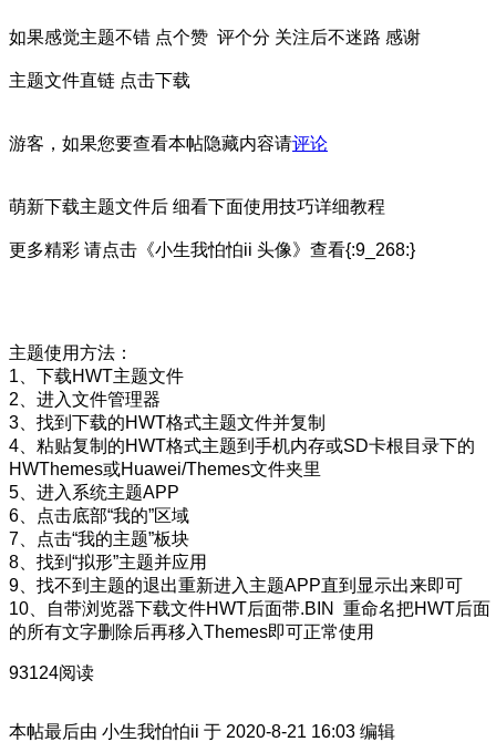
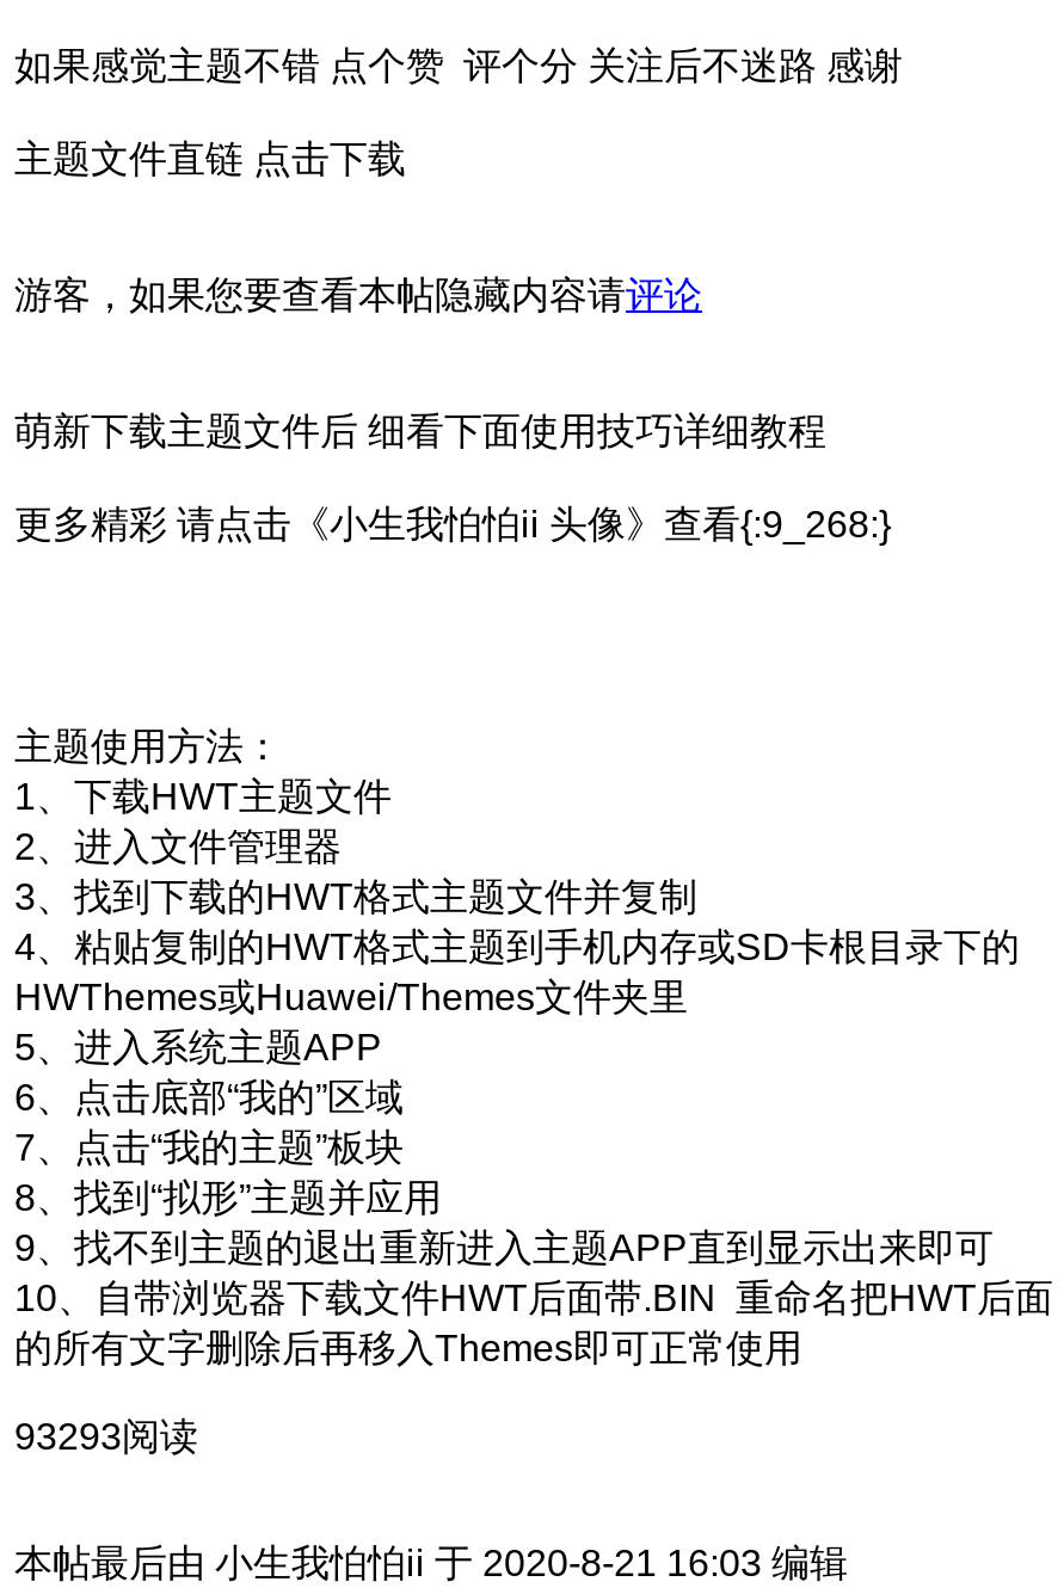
- 93124阅读
+ 93293阅读
